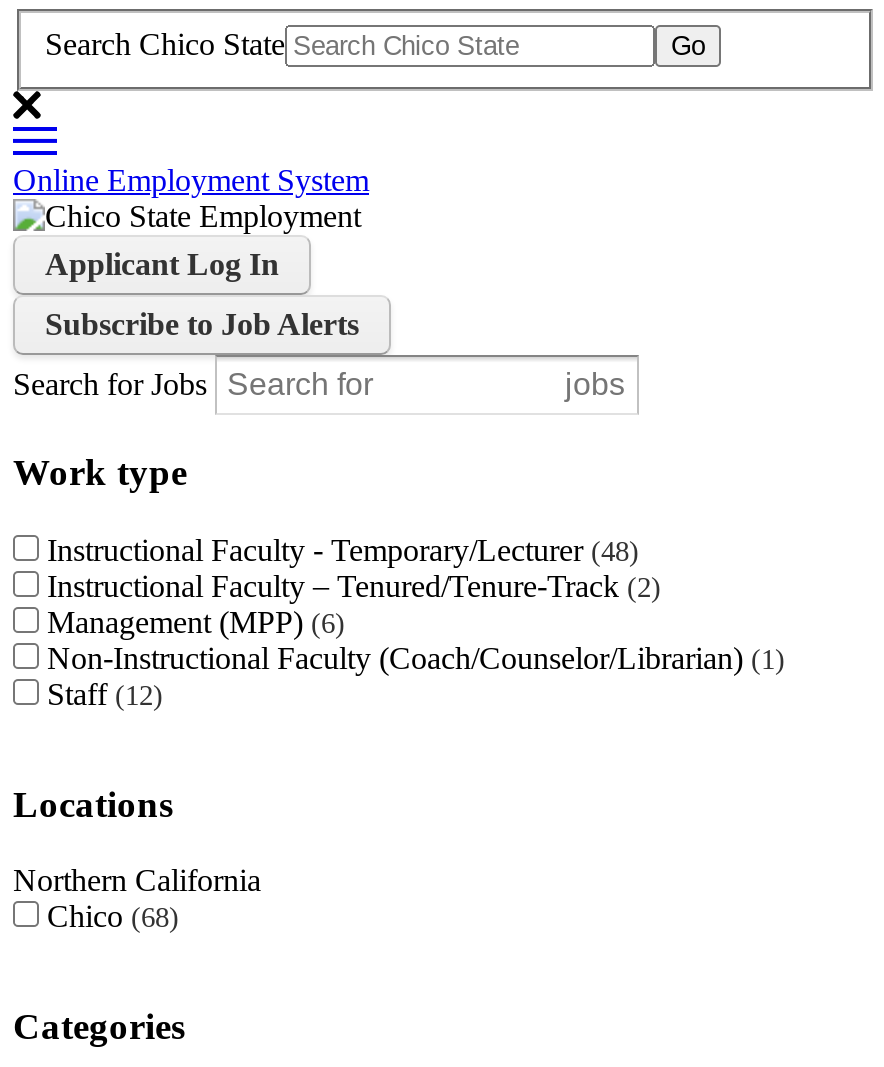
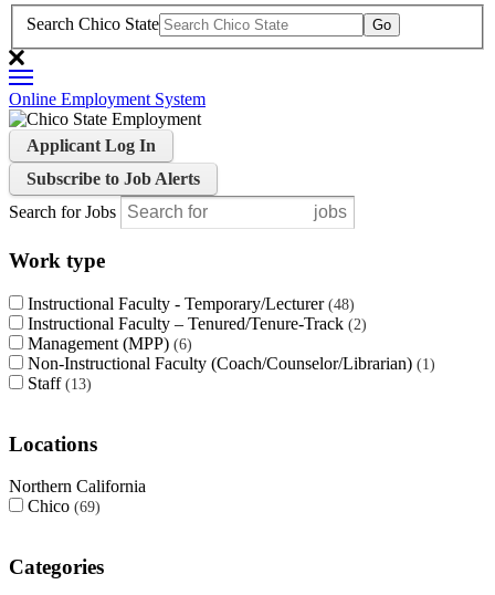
- Staff 12
+ Staff 13

- Chico 68
+ Chico 69
